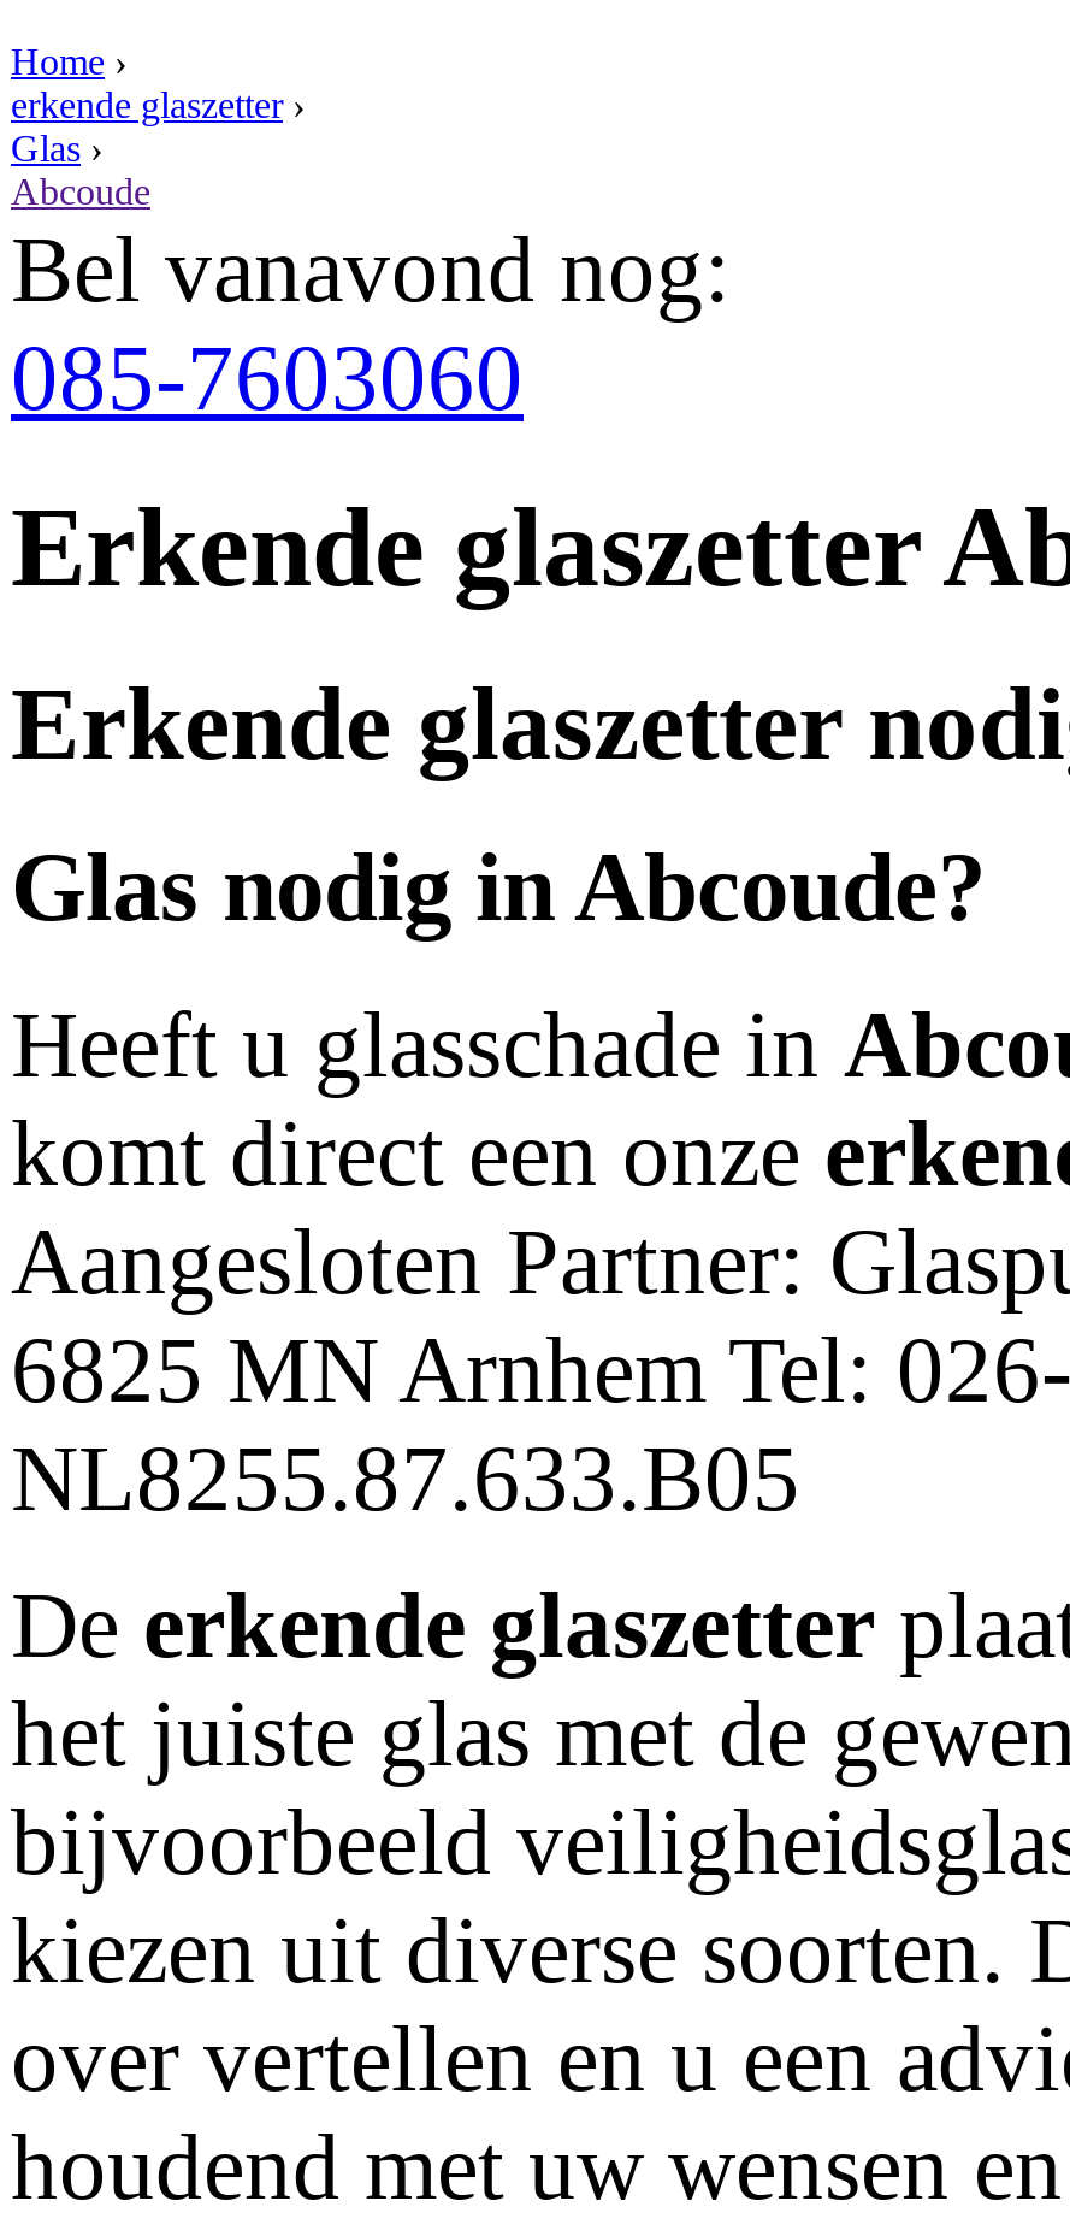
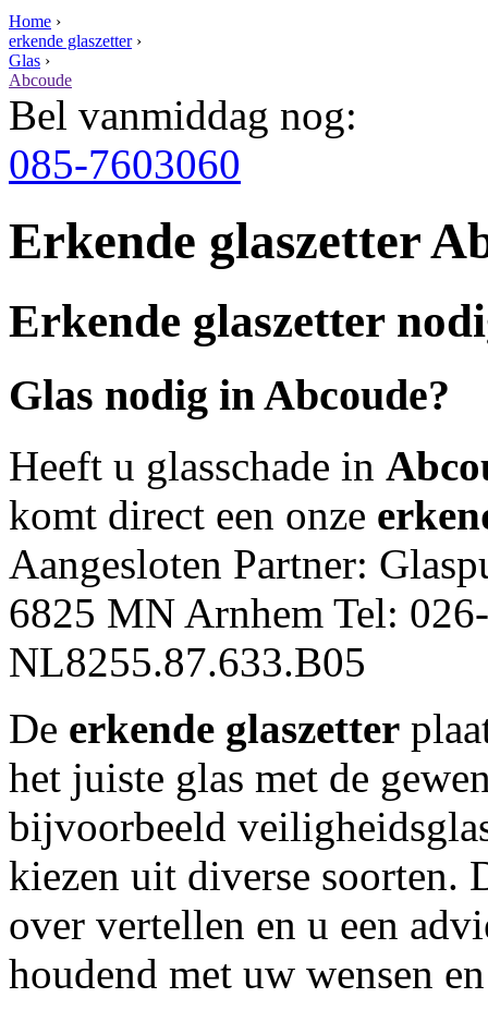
- Bel vanavond nog:
+ Bel vanmiddag nog:
